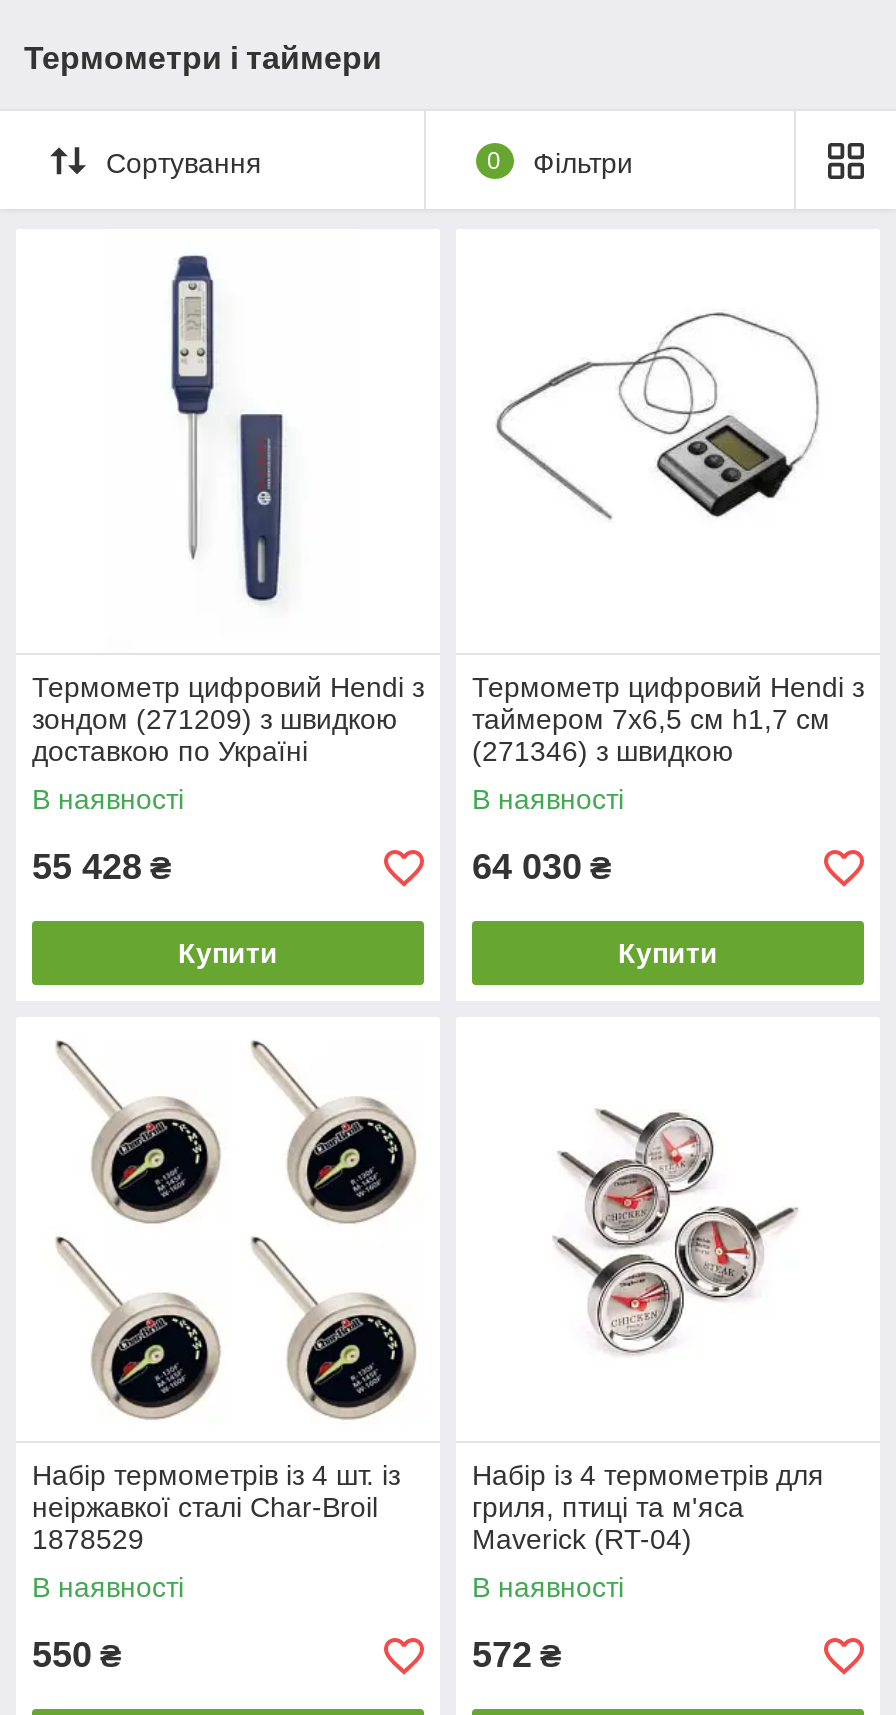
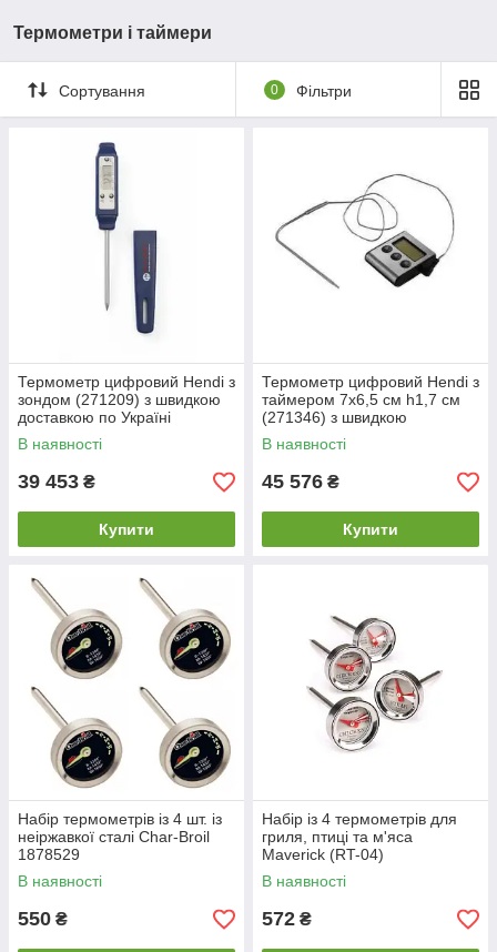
- 55 428 ₴
+ 39 453 ₴

- 64 030 ₴
+ 45 576 ₴
